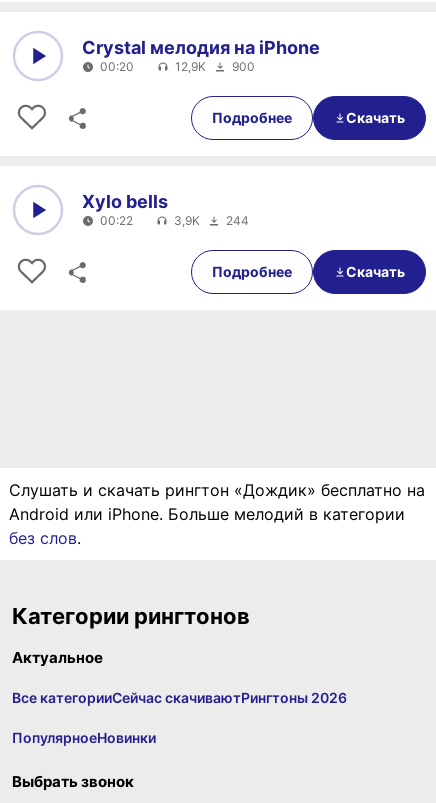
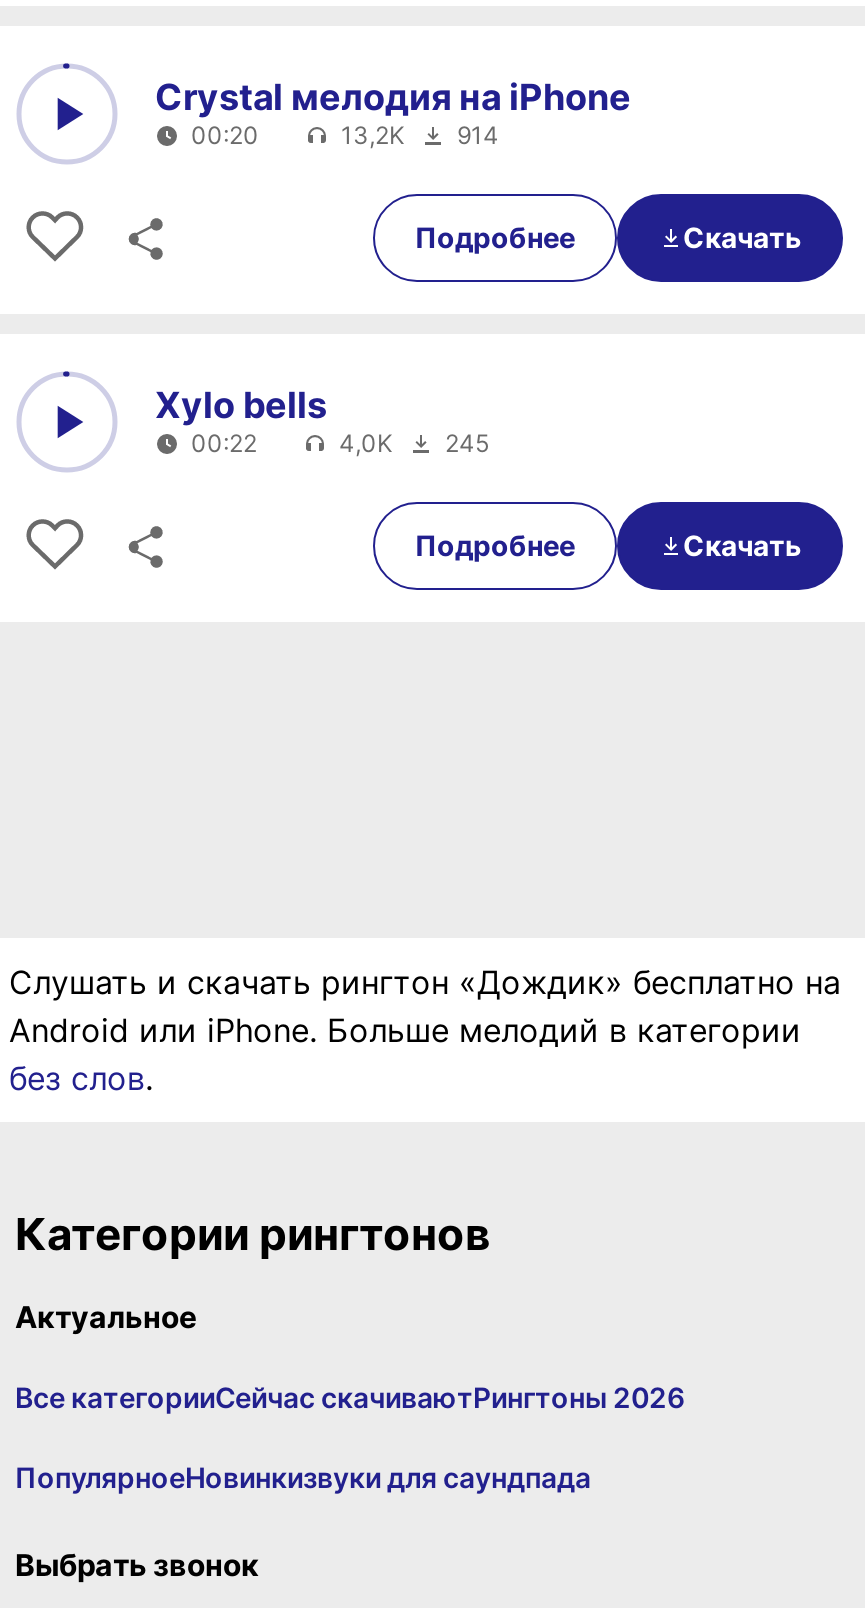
- 12,9K
- 900
+ 13,2K
+ 914

- 3,9K
- 244
+ 4,0K
+ 245

- ПопулярноеНовинки
+ ПопулярноеНовинкизвуки для саундпада
